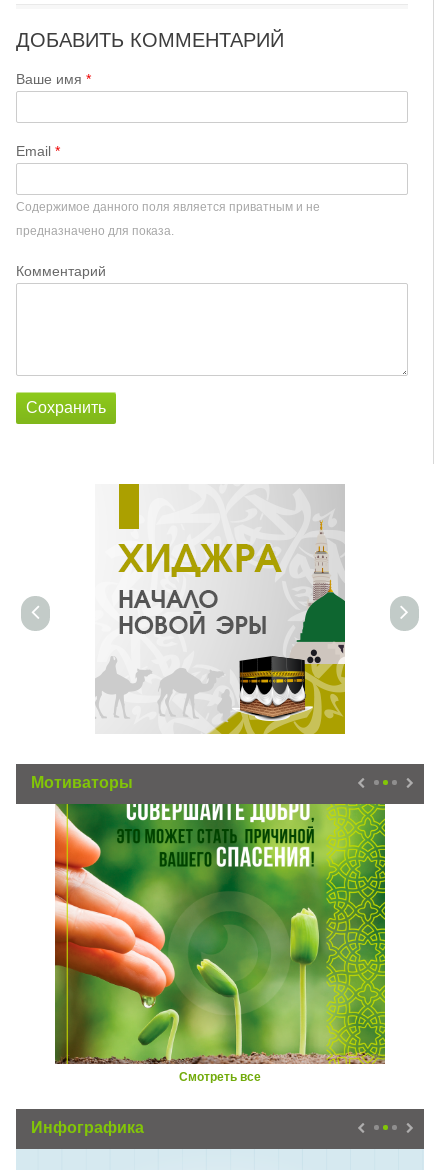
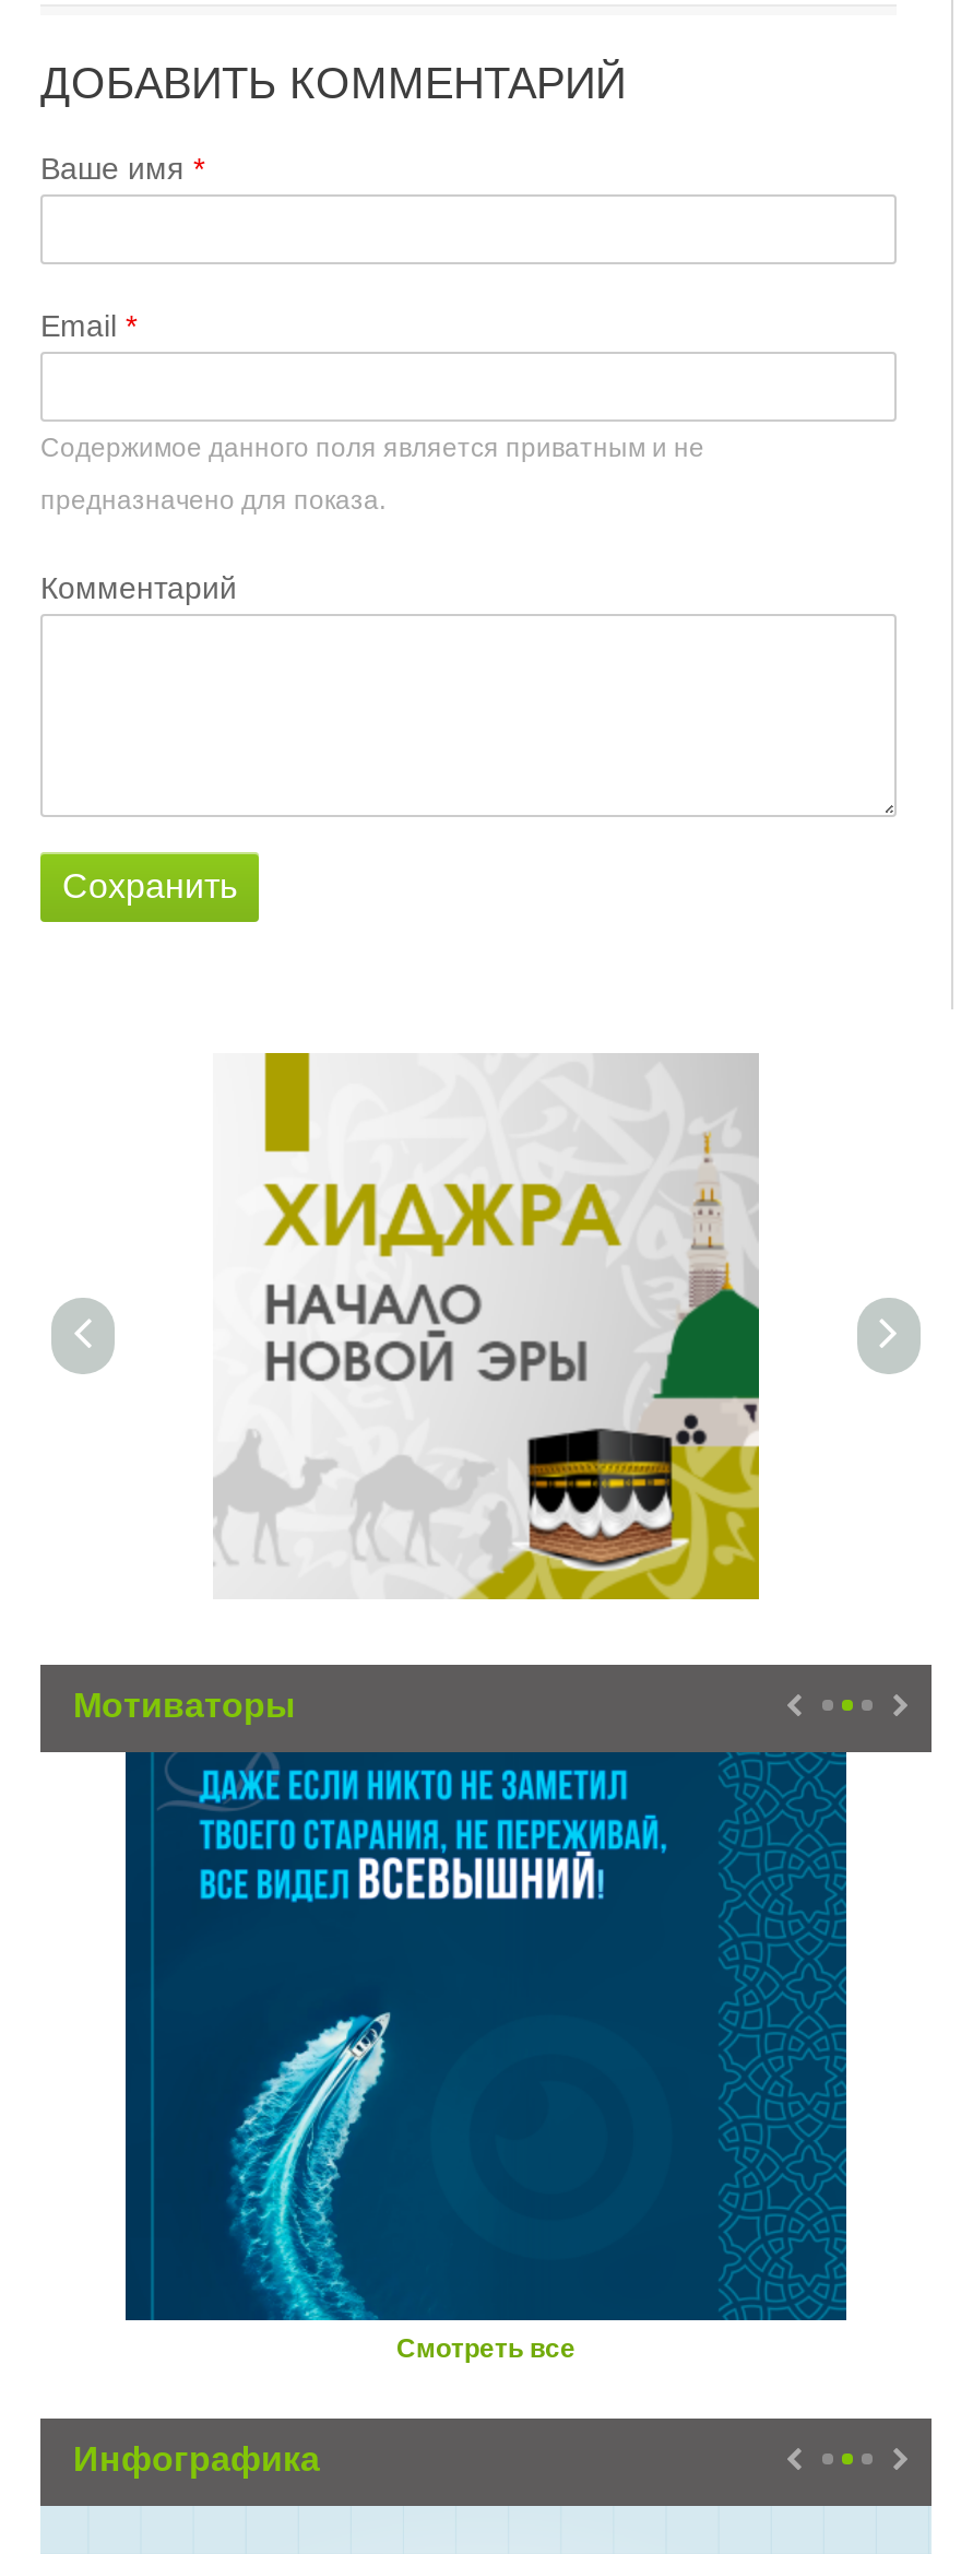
- [image]
+ [image]
